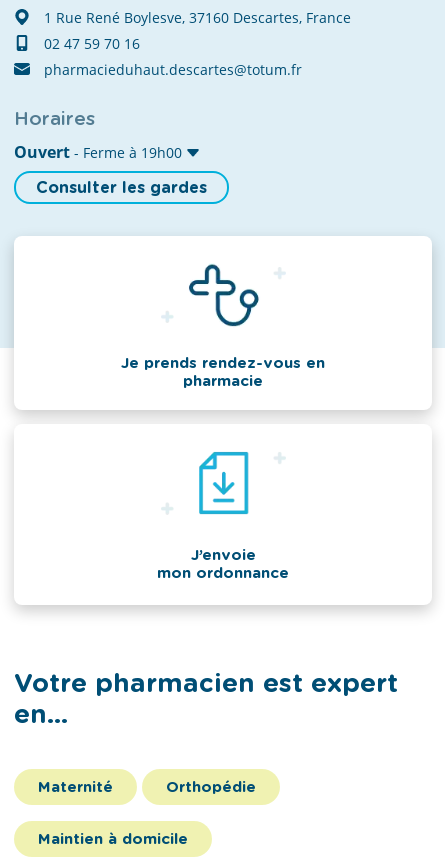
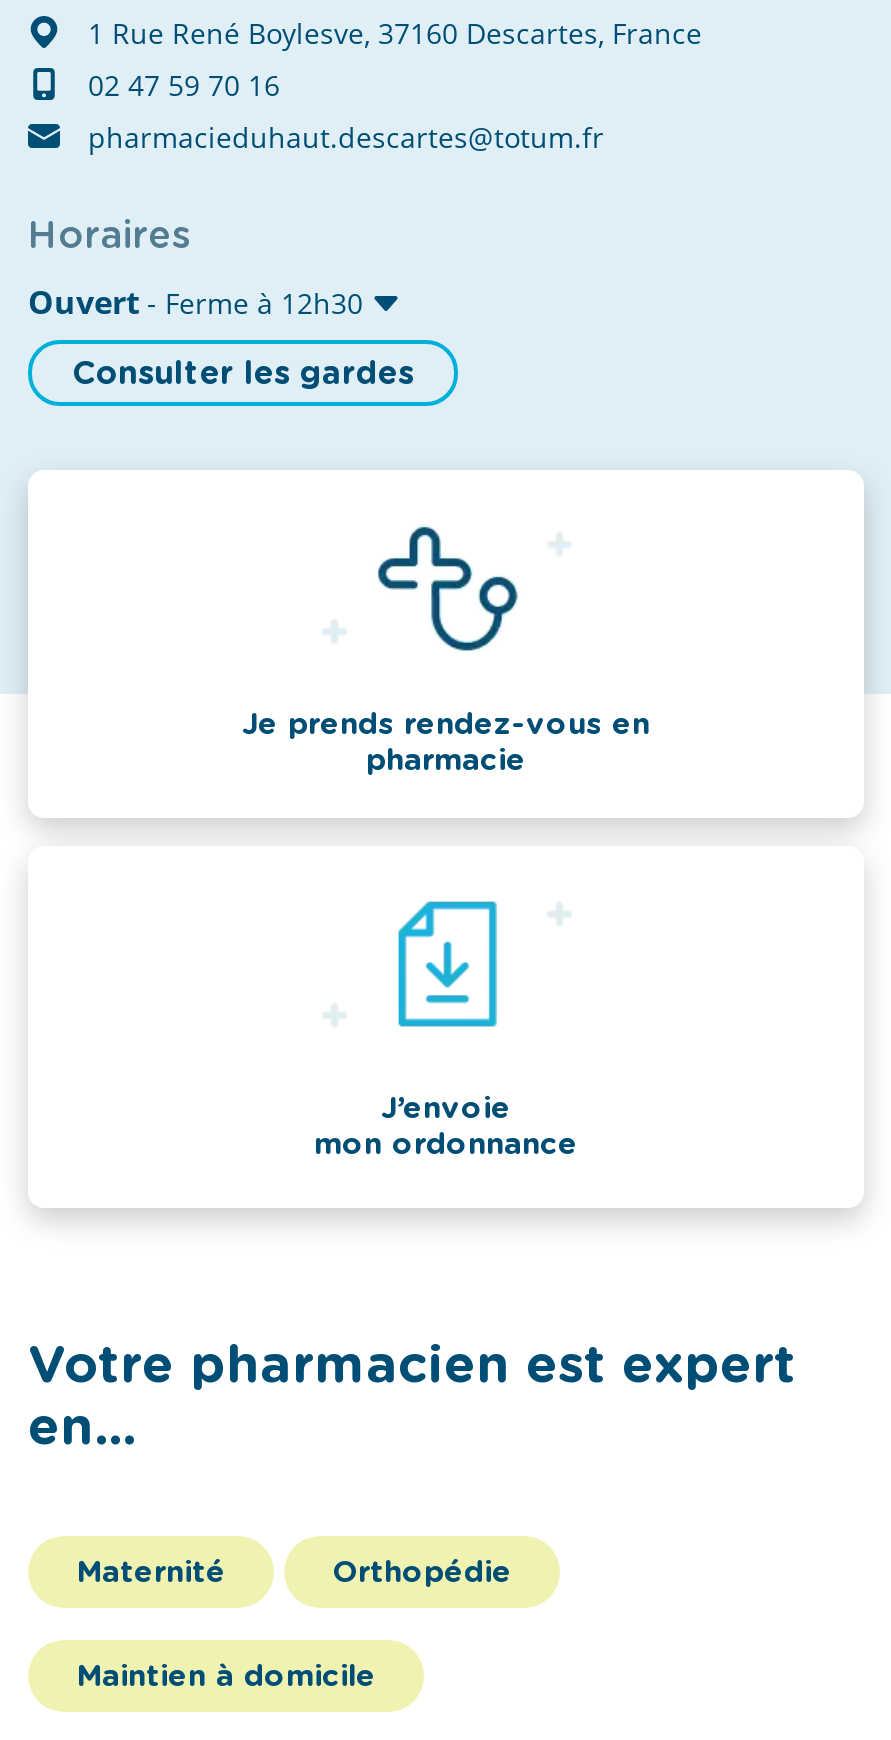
- Ouvert - Ferme à 19h00
+ Ouvert - Ferme à 12h30
